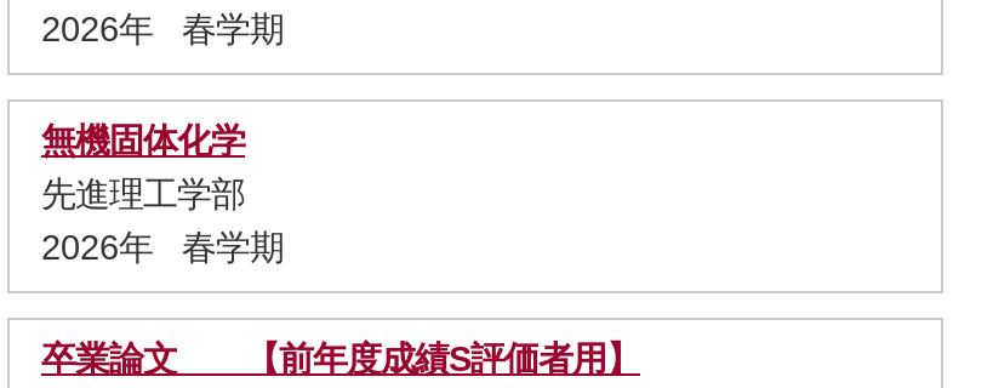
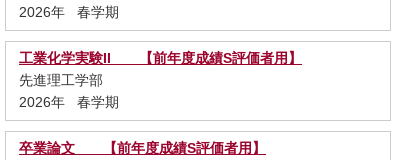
- 無機固体化学
+ 工業化学実験II 【前年度成績S評価者用】
